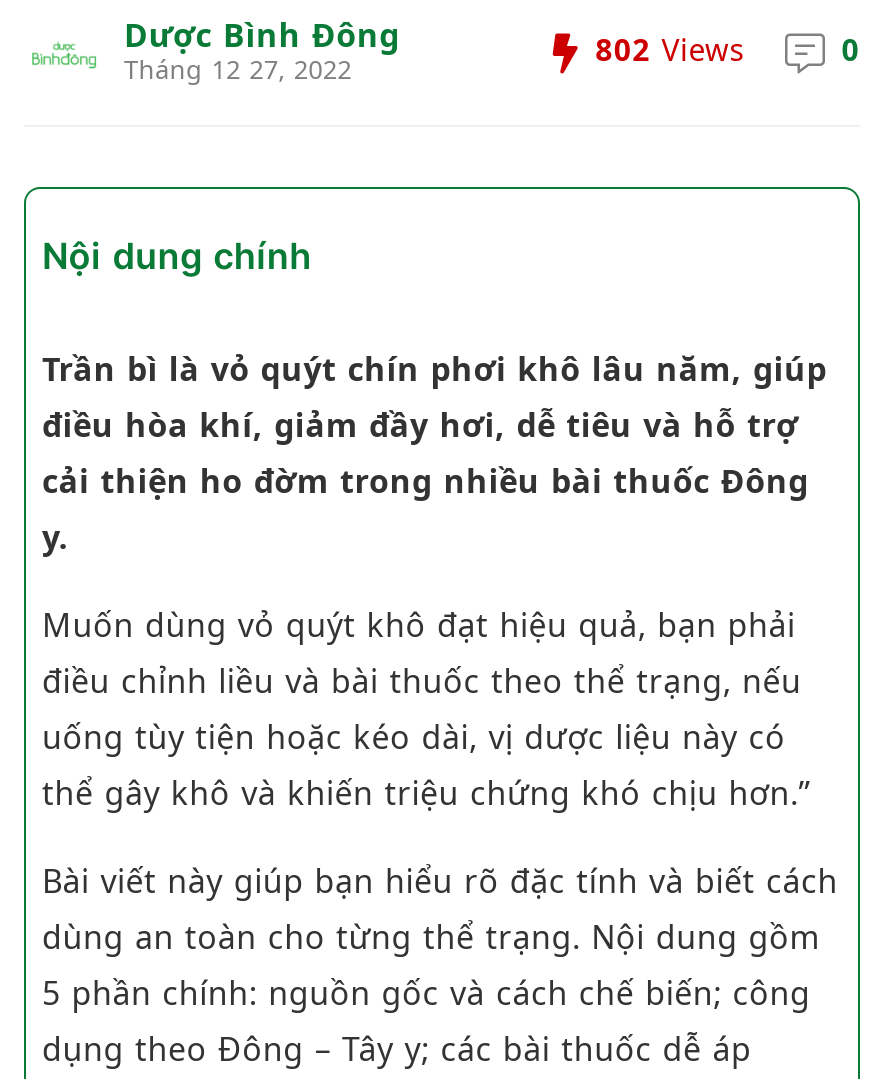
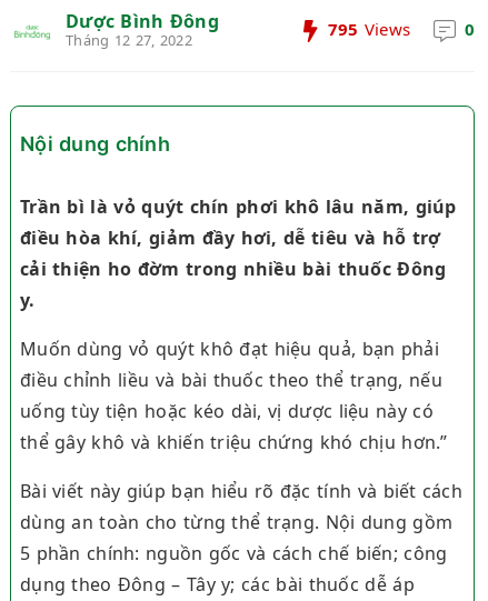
- 802 Views
+ 795 Views
